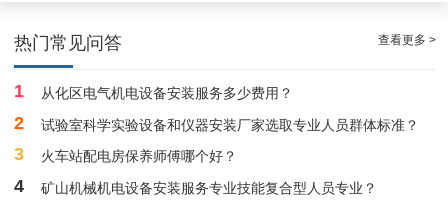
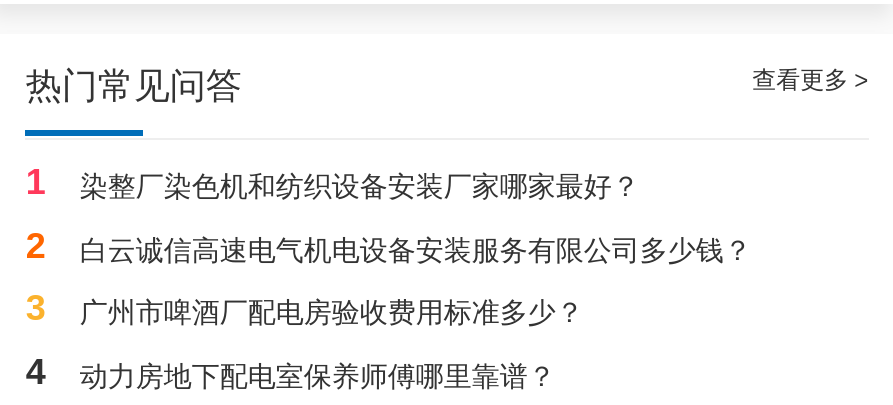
- 从化区电气机电设备安装服务多少费用？
+ 染整厂染色机和纺织设备安装厂家哪家最好？

- 试验室科学实验设备和仪器安装厂家选取专业人员群体标准？
+ 白云诚信高速电气机电设备安装服务有限公司多少钱？

- 火车站配电房保养师傅哪个好？
+ 广州市啤酒厂配电房验收费用标准多少？

- 矿山机械机电设备安装服务专业技能复合型人员专业？
+ 动力房地下配电室保养师傅哪里靠谱？
